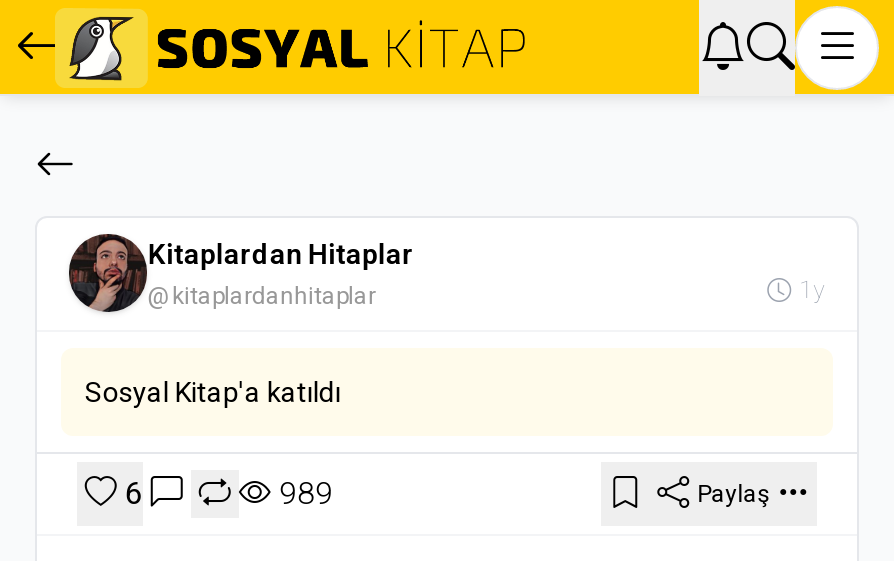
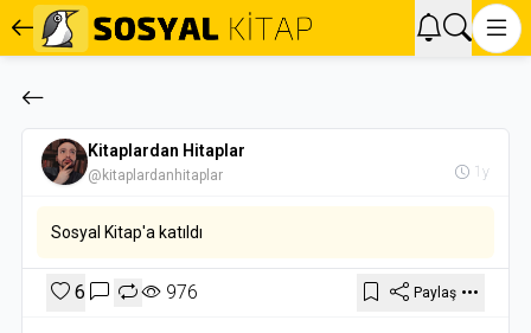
- 989
+ 976
